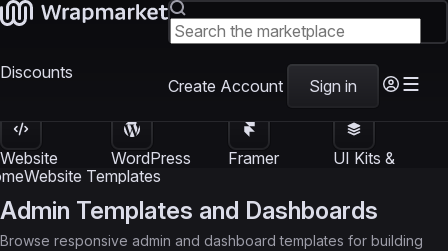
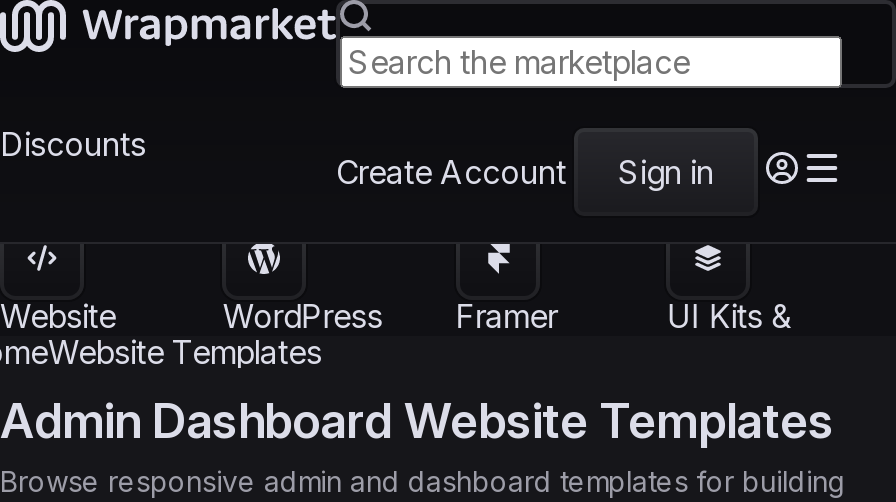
- Admin Templates and Dashboards
+ Admin Dashboard Website Templates
